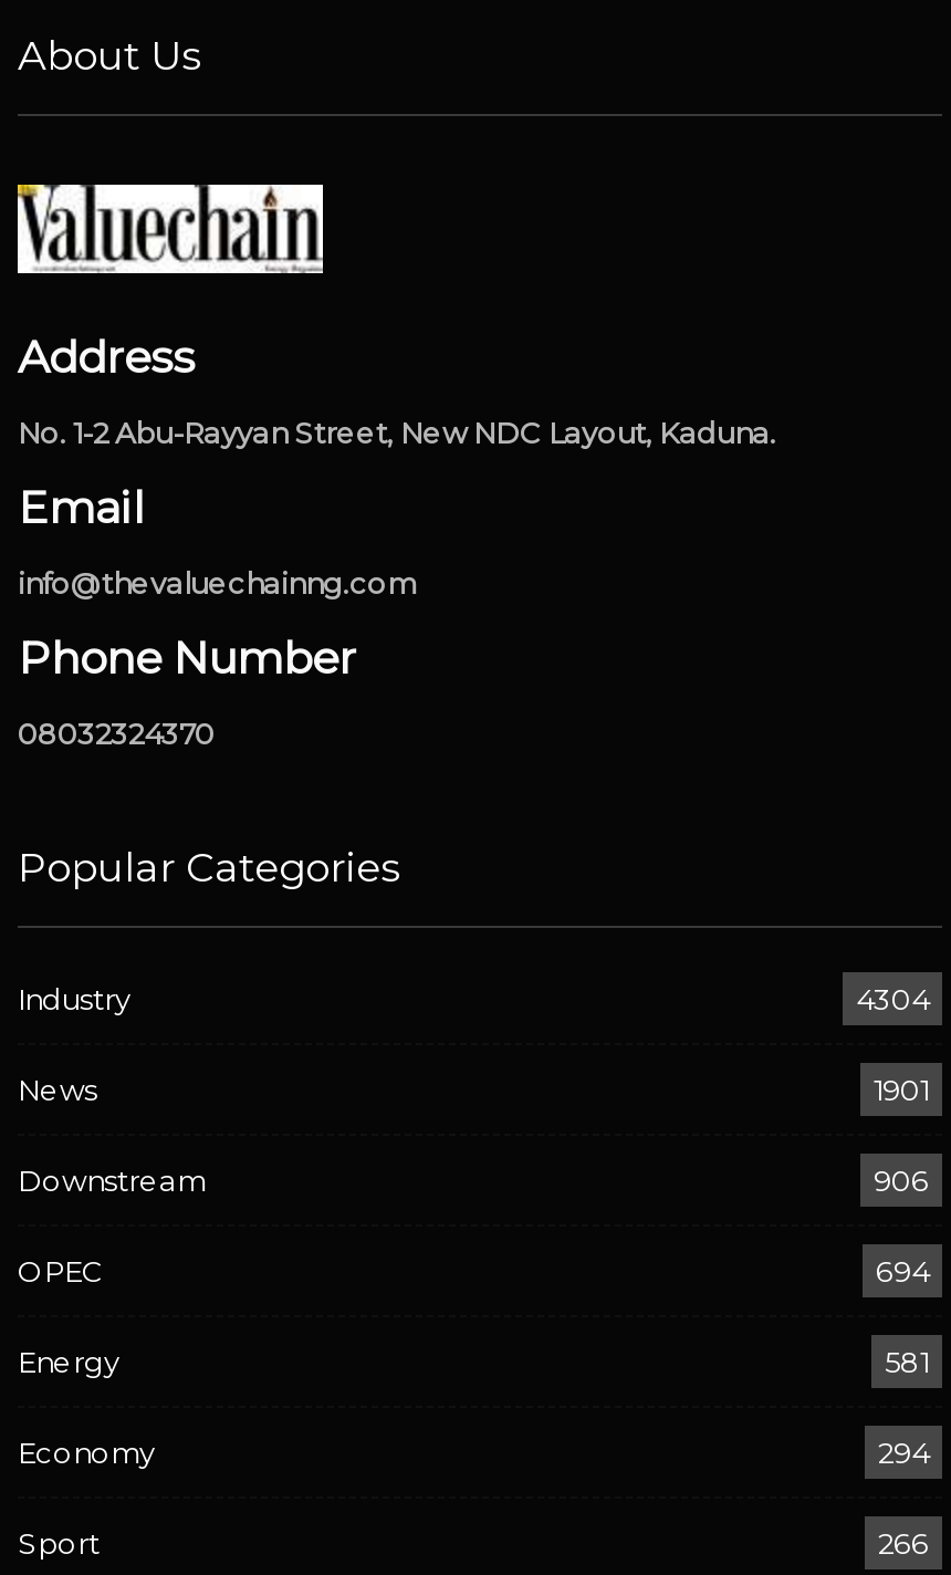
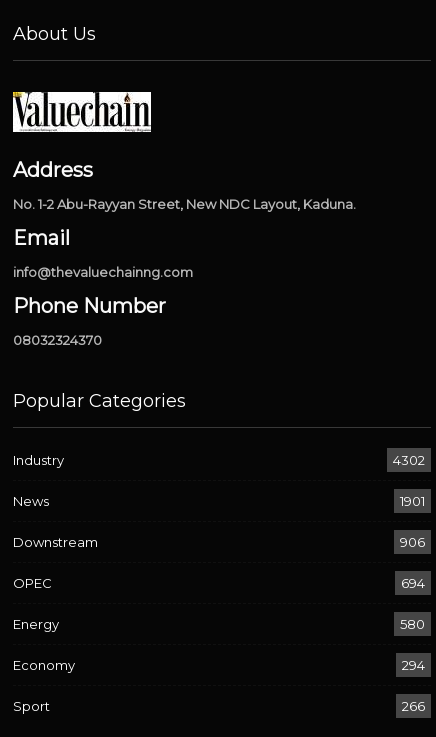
- 4304
+ 4302

- 581
+ 580
